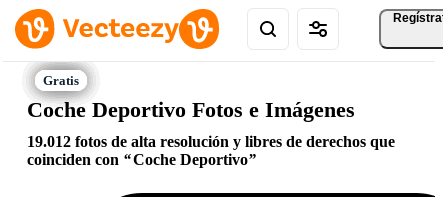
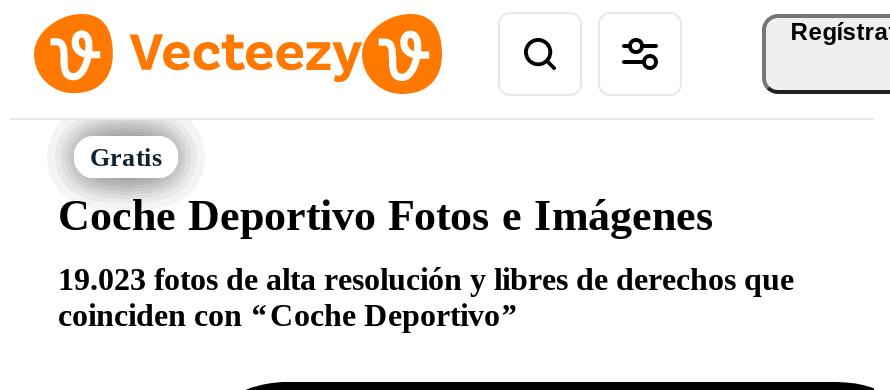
- 19.012 fotos de alta resolución y libres de derechos que
+ 19.023 fotos de alta resolución y libres de derechos que
